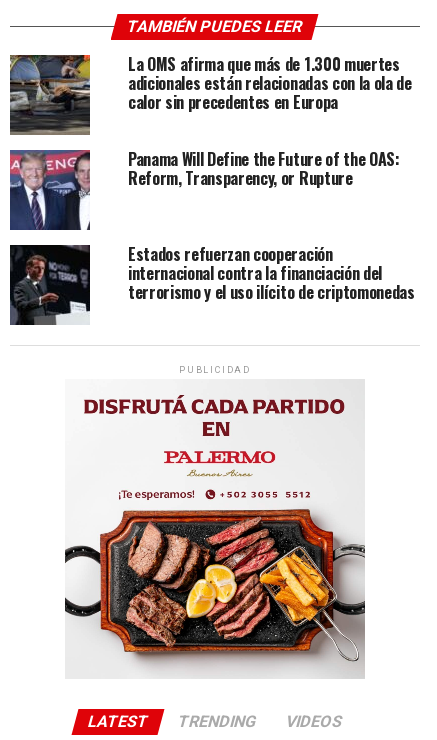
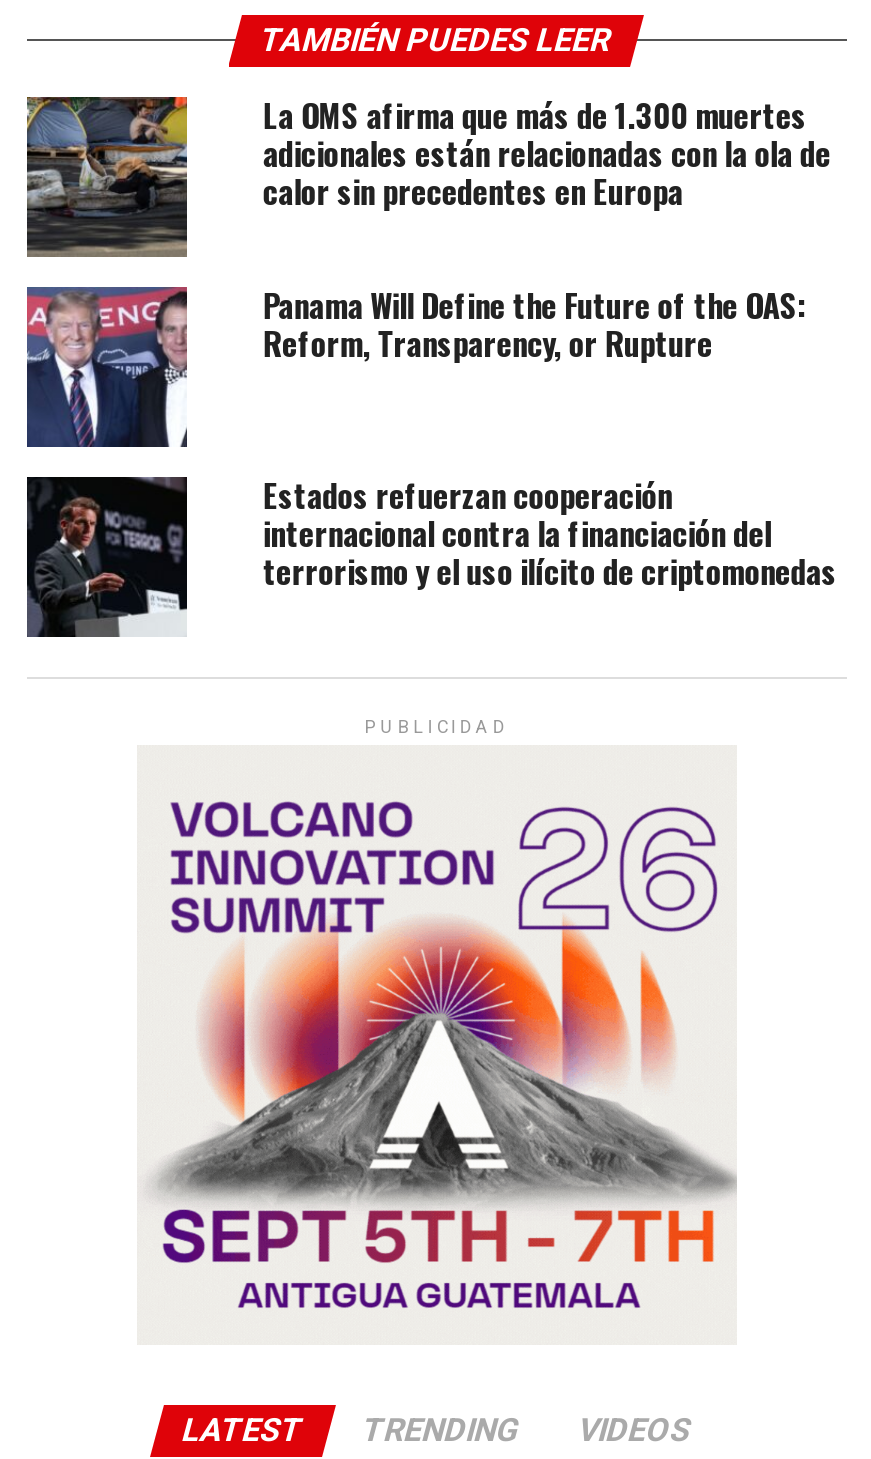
- [image]
+ [image]
